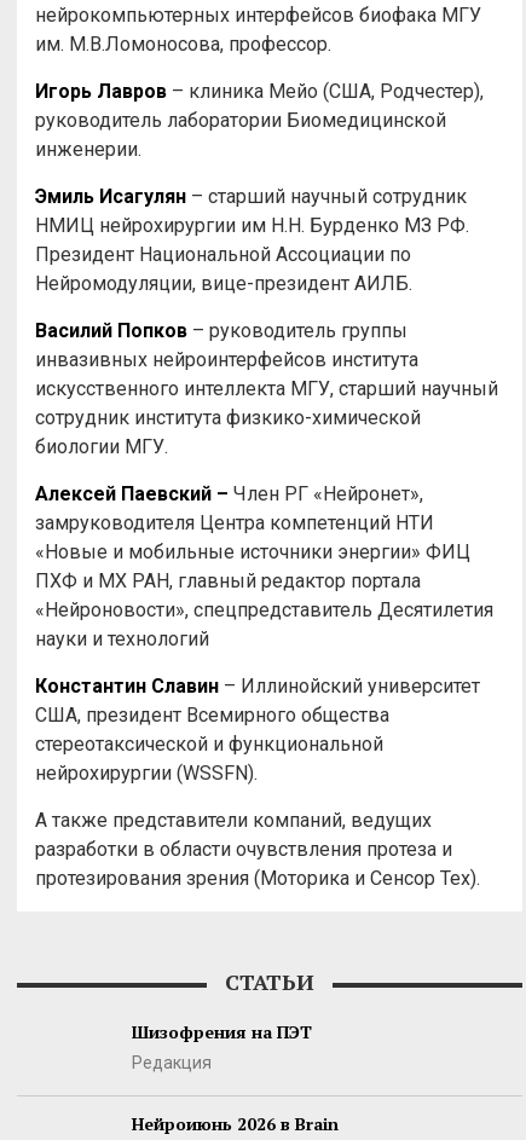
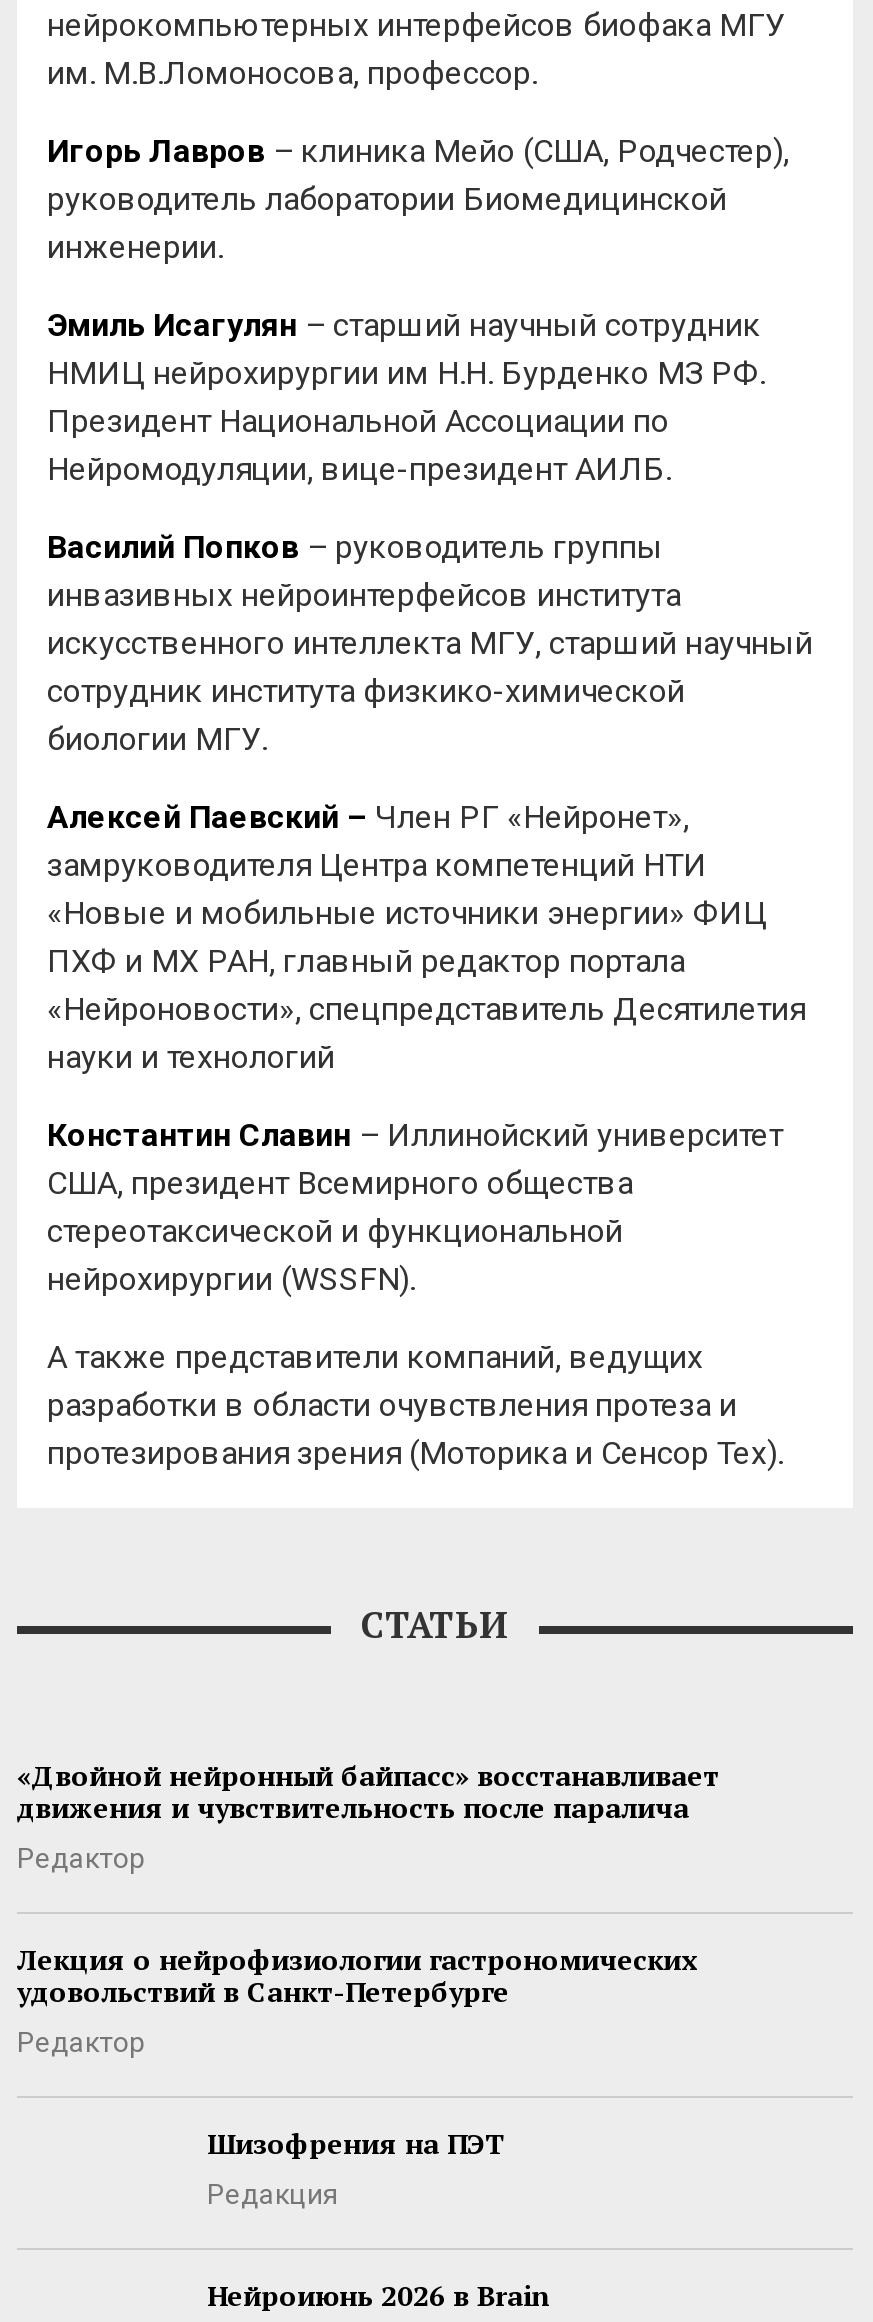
+ «Двойной нейронный байпасс» восстанавливает
+ движения и чувствительность после паралича
+ Редактор
+ Лекция о нейрофизиологии гастрономических
+ удовольствий в Санкт-Петербурге
+ Редактор
